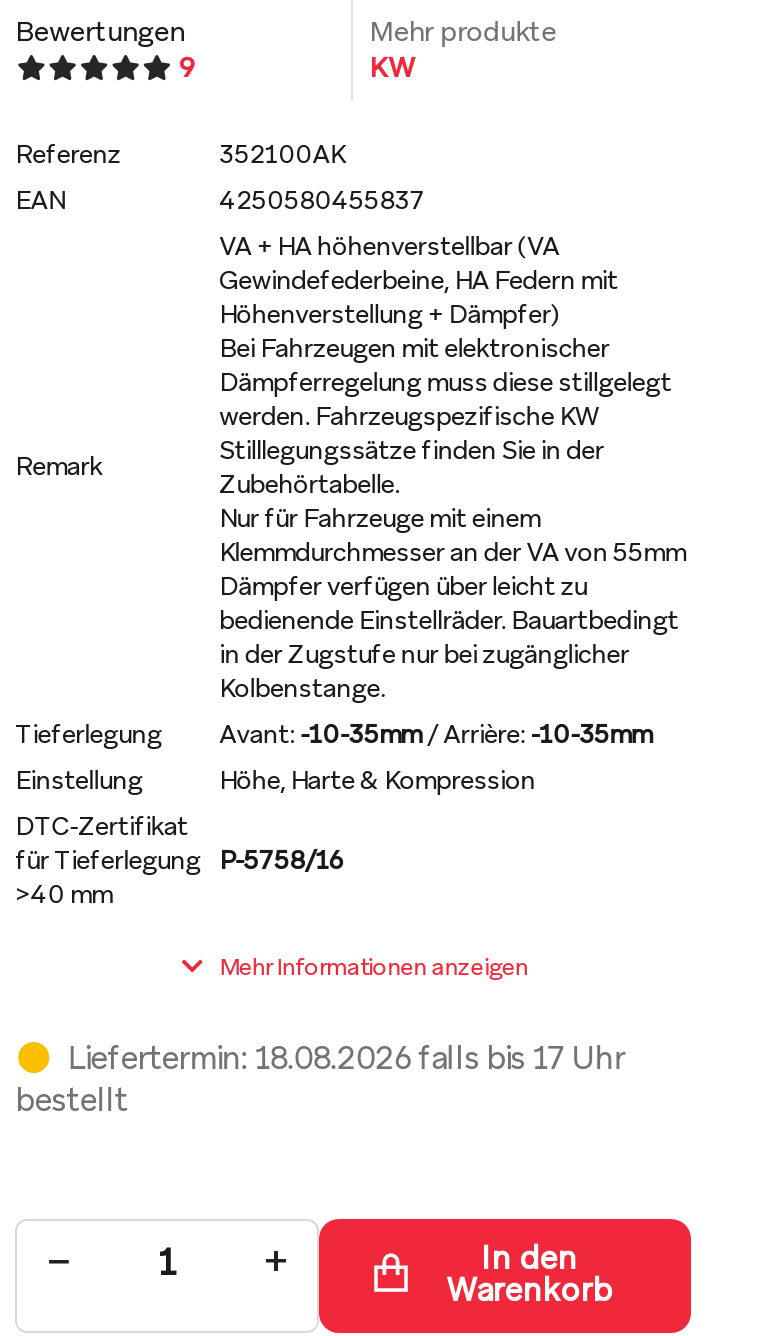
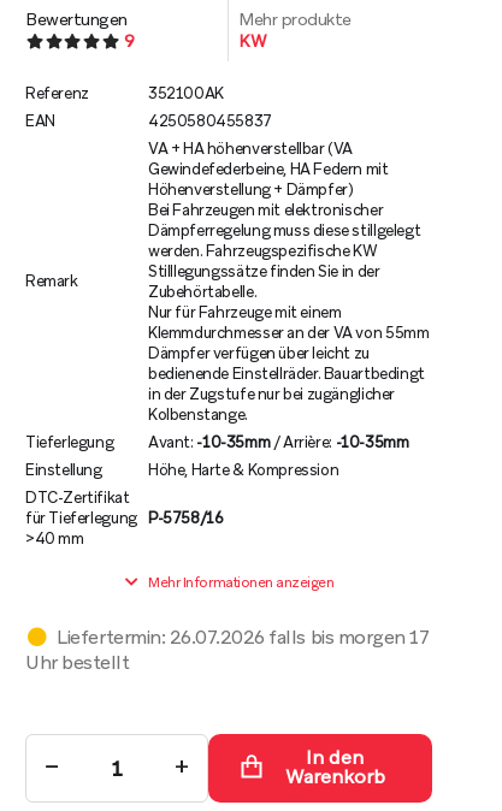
- Liefertermin: 18.08.2026 falls bis 17 Uhr
- bestellt
+ Liefertermin: 26.07.2026 falls bis morgen 17
+ Uhr bestellt
